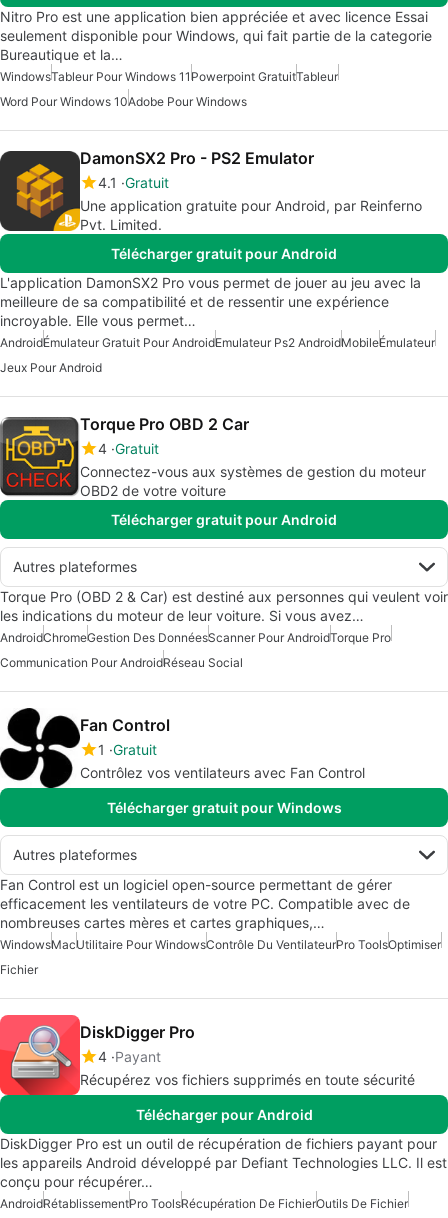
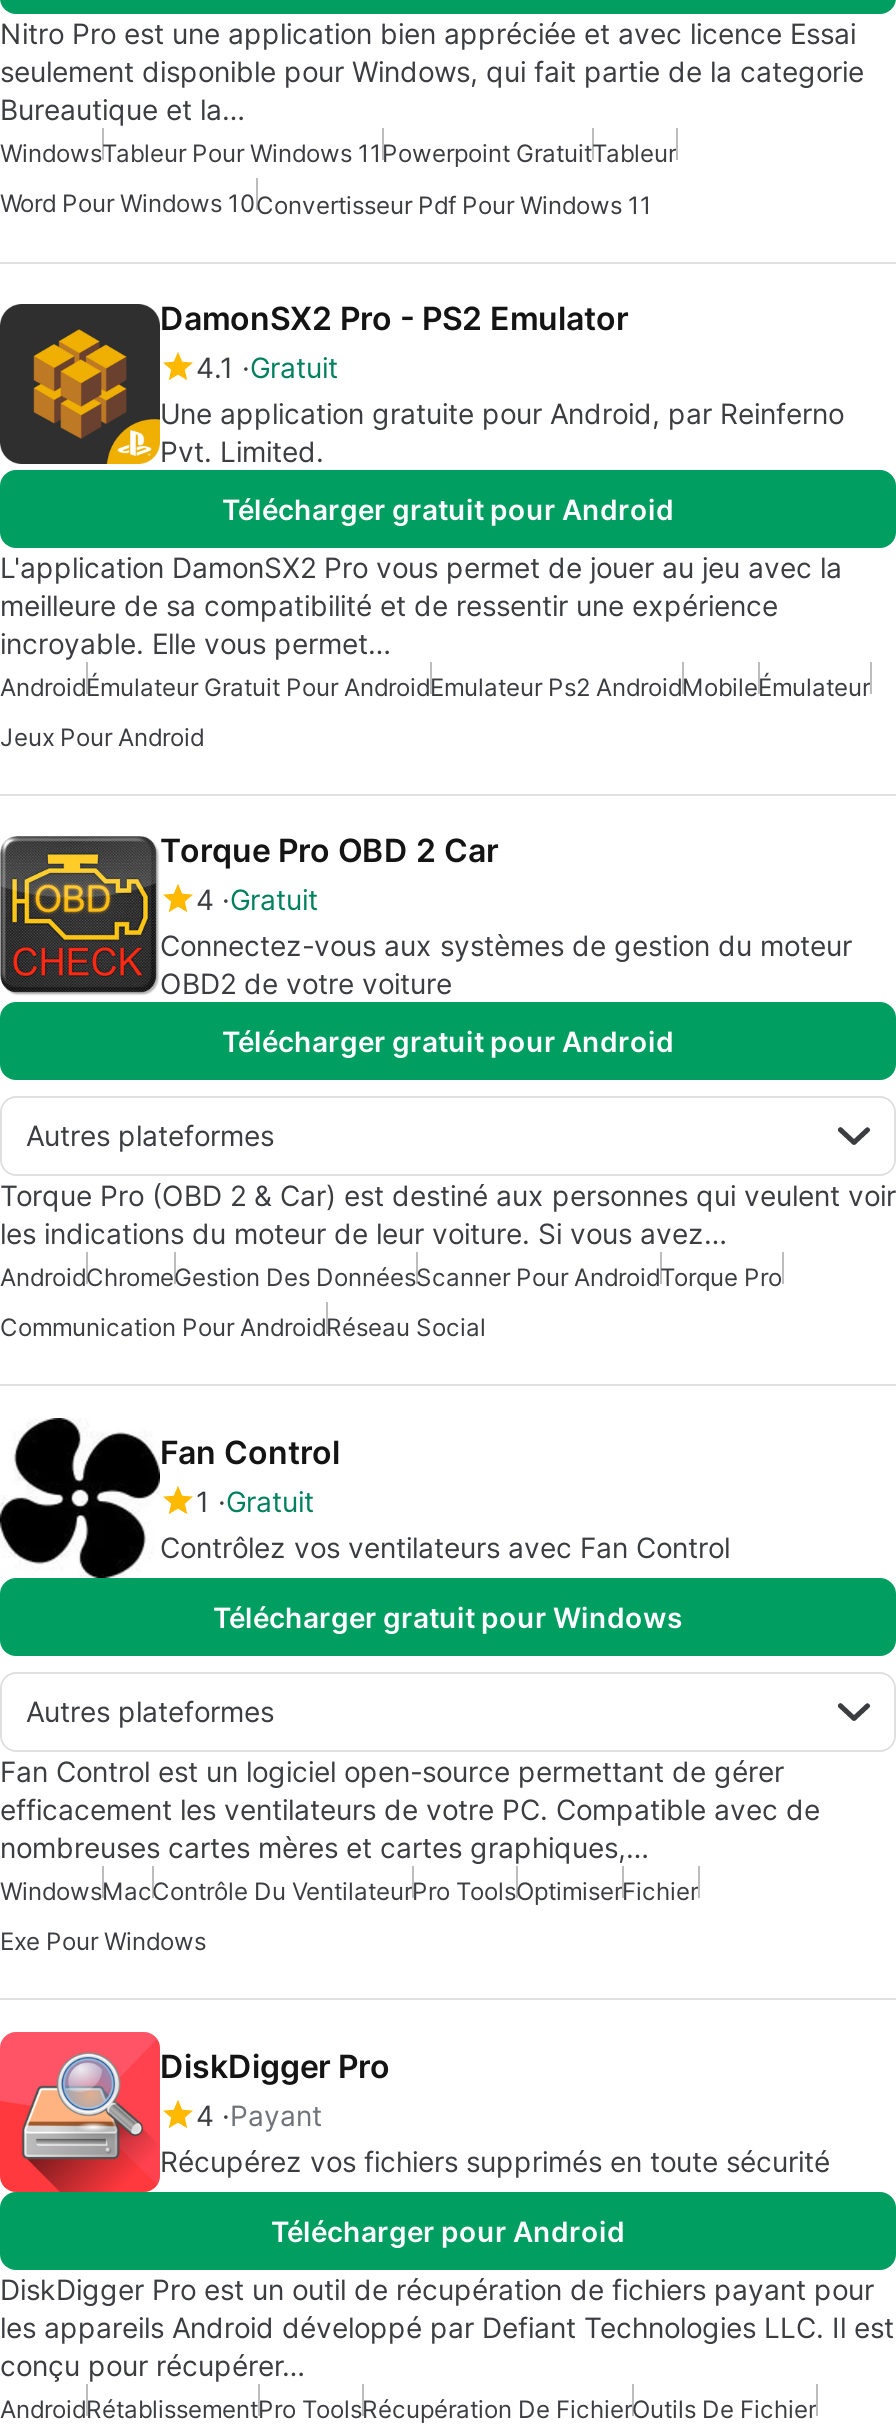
- Word Pour Windows 10Adobe Pour Windows
+ Word Pour Windows 10Convertisseur Pdf Pour Windows 11

- WindowsMacUtilitaire Pour WindowsContrôle Du VentilateurPro ToolsOptimiser
+ WindowsMacContrôle Du VentilateurPro ToolsOptimiserFichier

- Fichier
+ Exe Pour Windows
